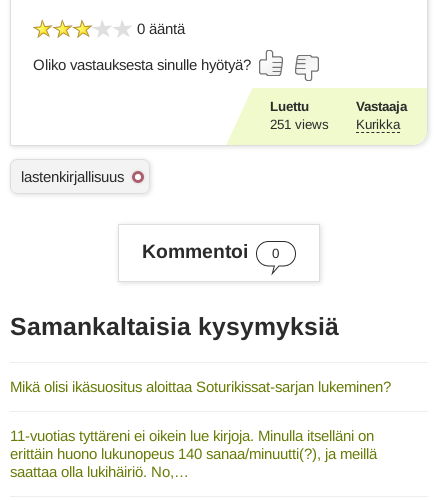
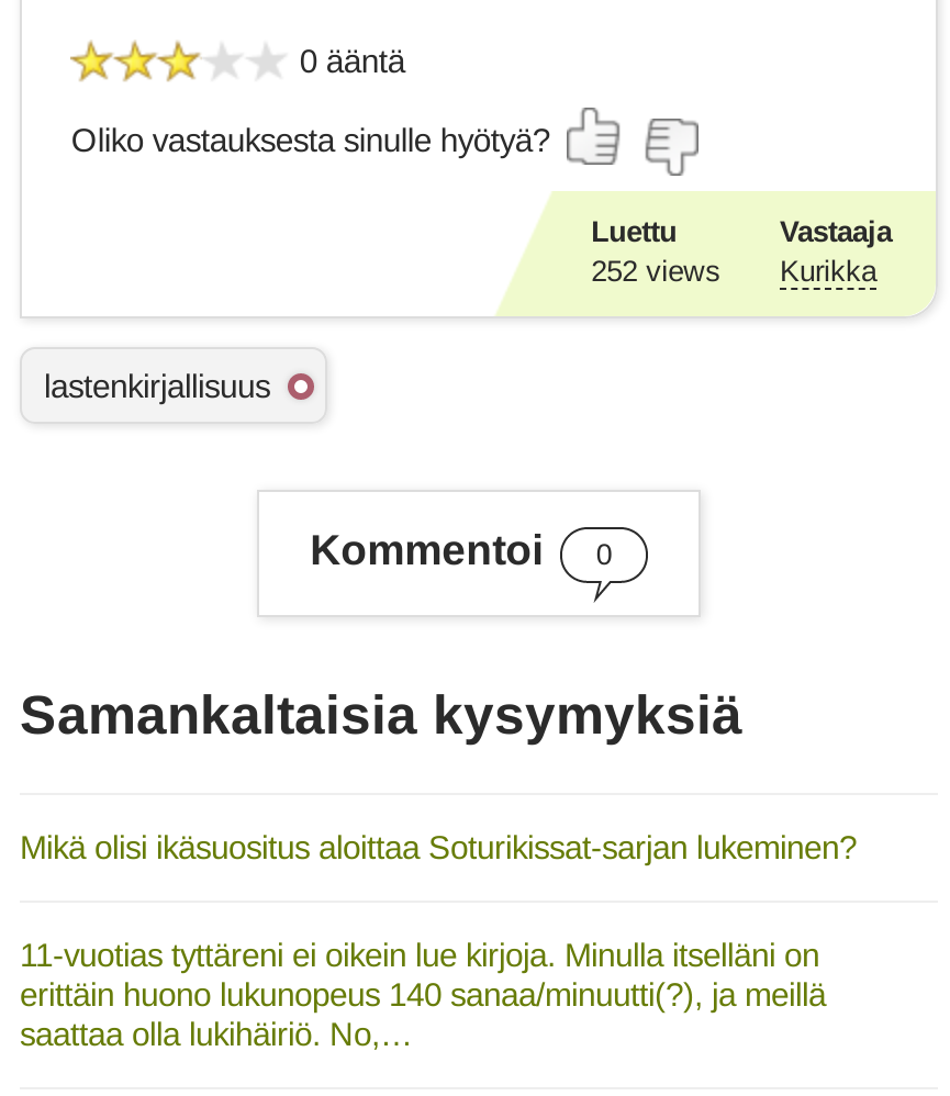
- 251 views Kurikka
+ 252 views Kurikka
